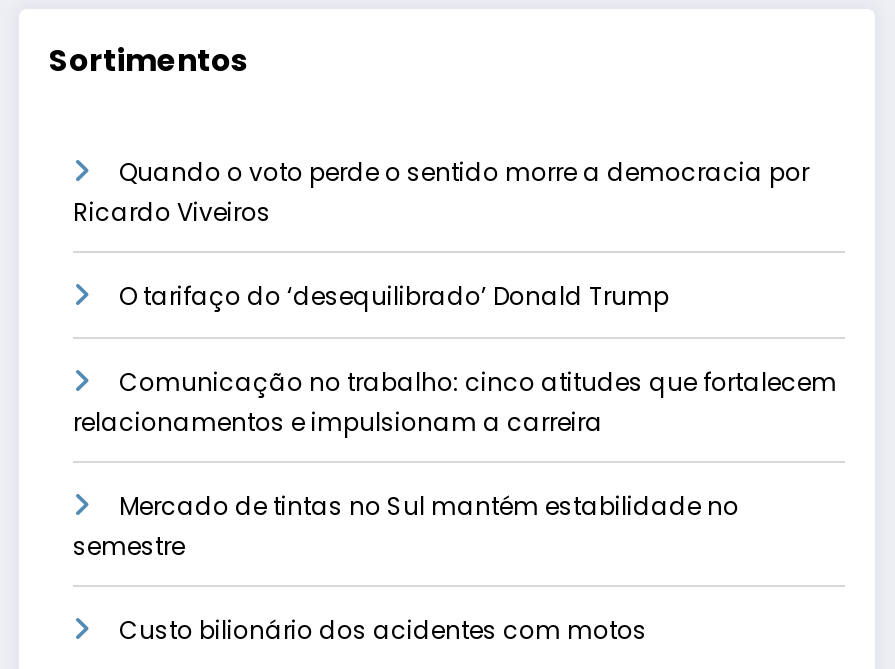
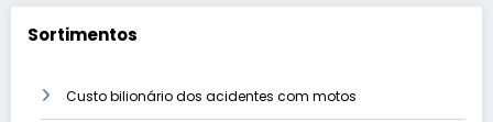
- Quando o voto perde o sentido morre a democracia por
- Ricardo Viveiros
- O tarifaço do ‘desequilibrado’ Donald Trump
- Comunicação no trabalho: cinco atitudes que fortalecem
- relacionamentos e impulsionam a carreira
- Mercado de tintas no Sul mantém estabilidade no
- semestre
